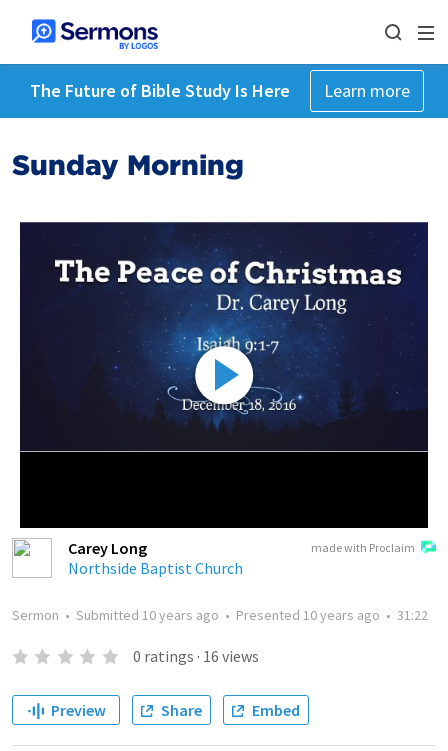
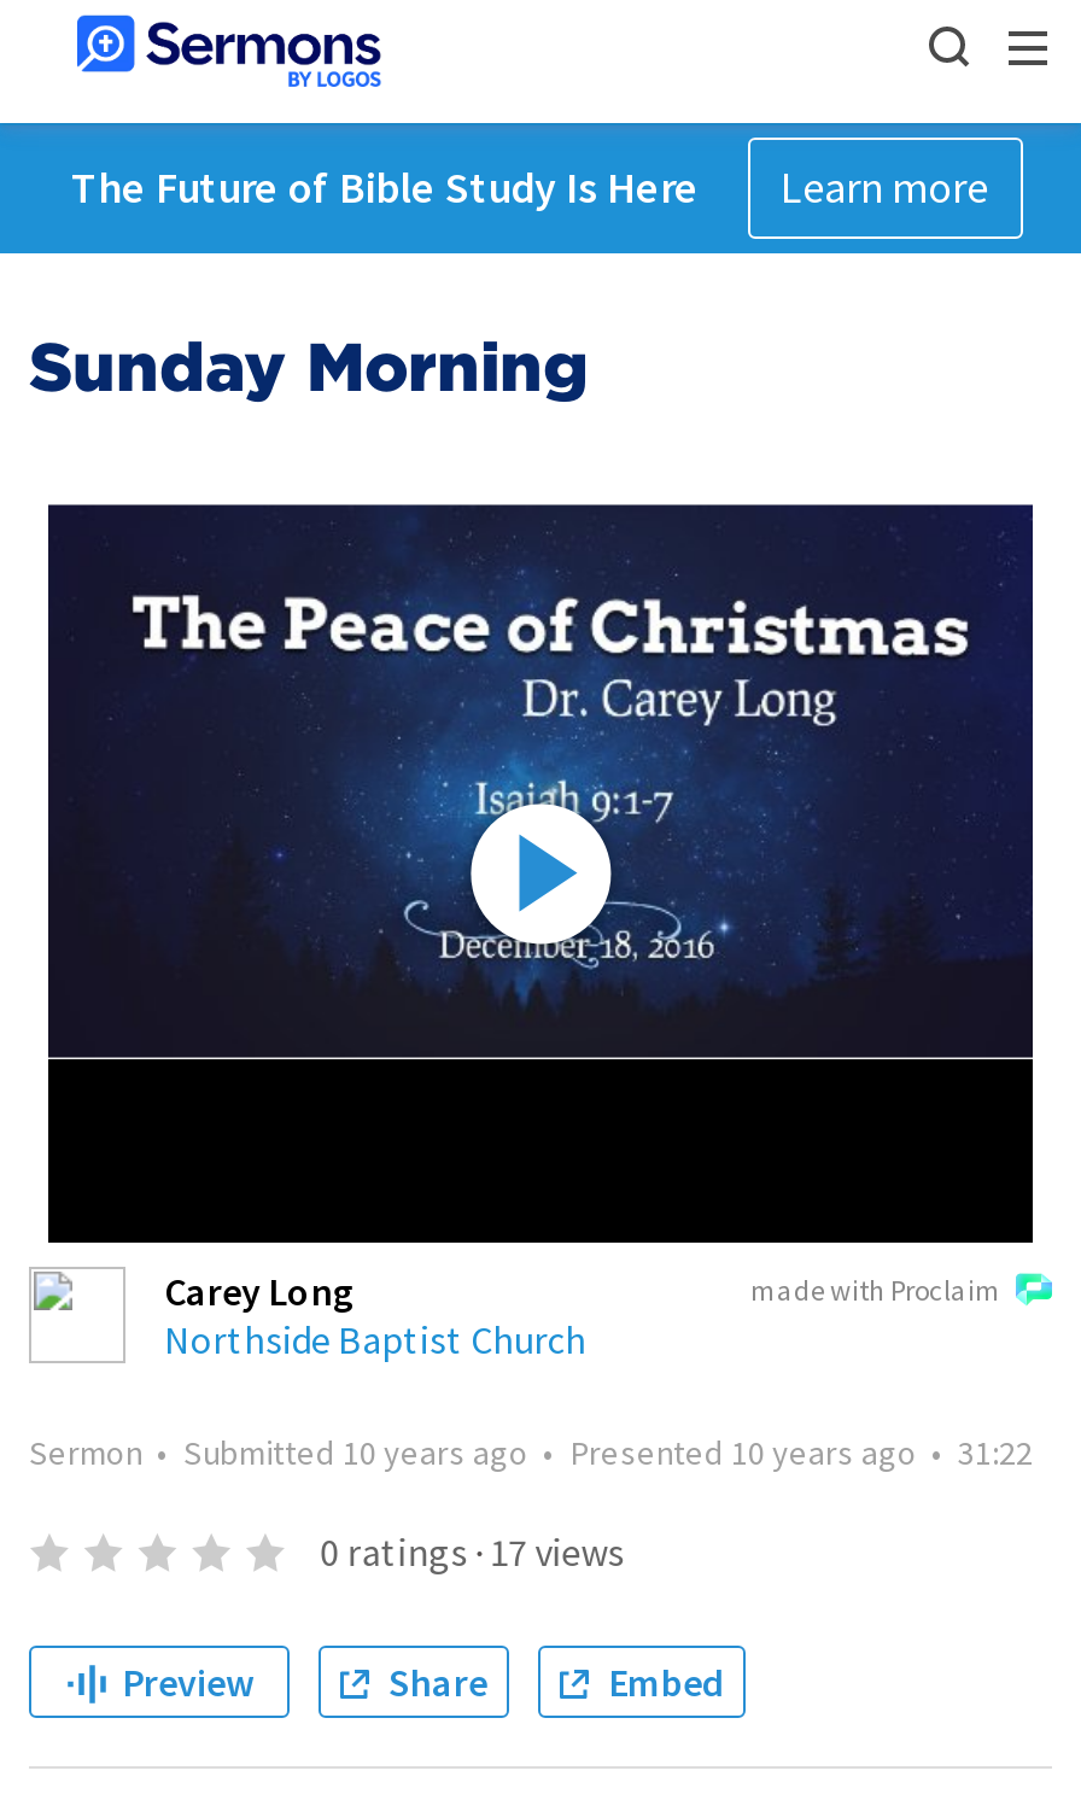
- 0 ratings · 16 views
+ 0 ratings · 17 views
